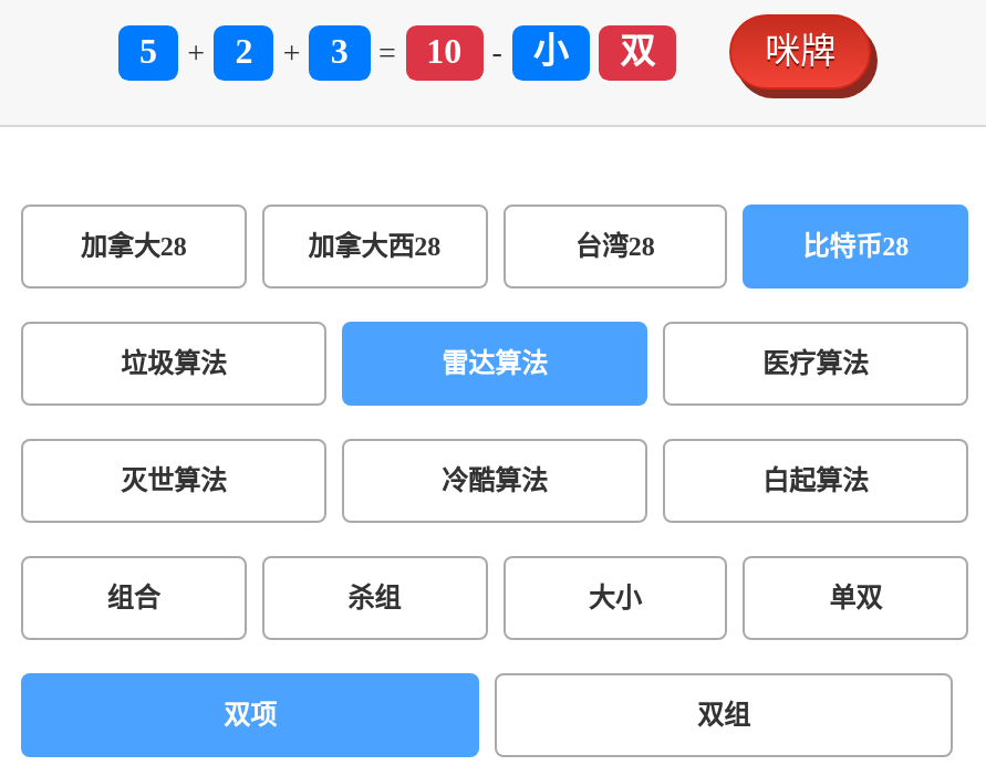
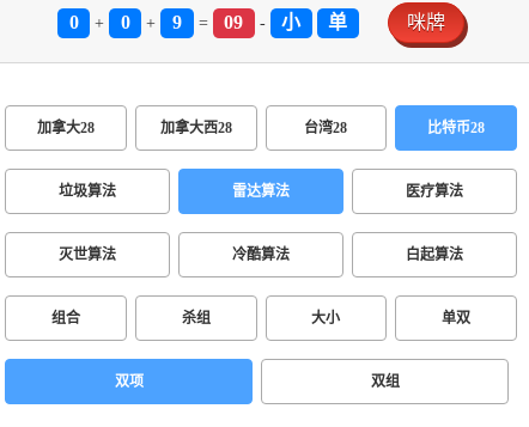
- 5
+ 0

- 2
+ 0

- 3
+ 9

- 10
+ 09

- 双
+ 单
